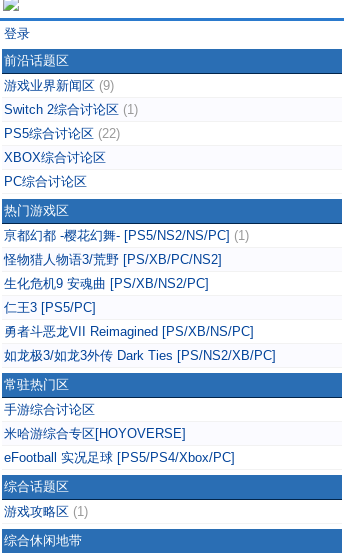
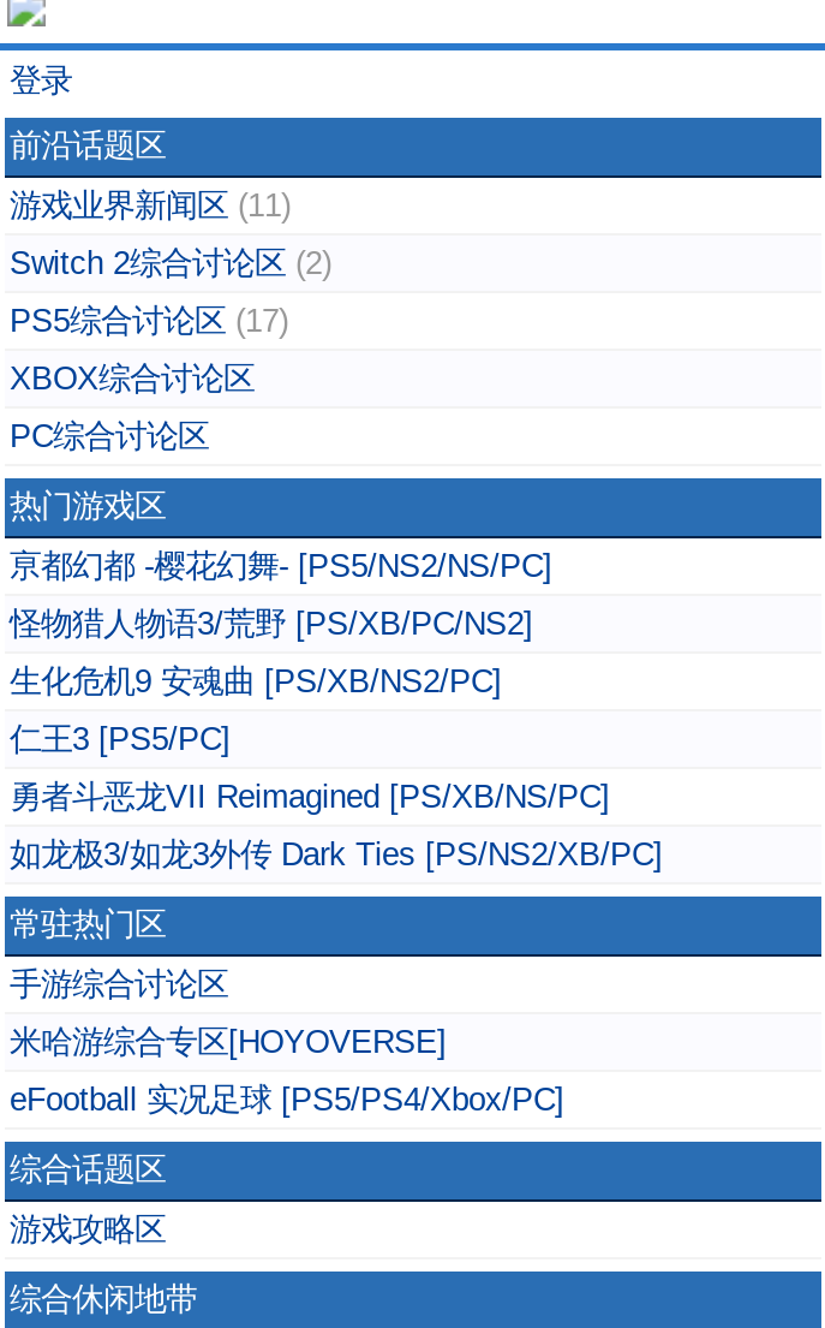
- 游戏业界新闻区 (9)
+ 游戏业界新闻区 (11)

- Switch 2综合讨论区 (1)
+ Switch 2综合讨论区 (2)

- PS5综合讨论区 (22)
+ PS5综合讨论区 (17)

- 亰都幻都 -樱花幻舞- [PS5/NS2/NS/PC] (1)
+ 亰都幻都 -樱花幻舞- [PS5/NS2/NS/PC]

- 游戏攻略区 (1)
+ 游戏攻略区
